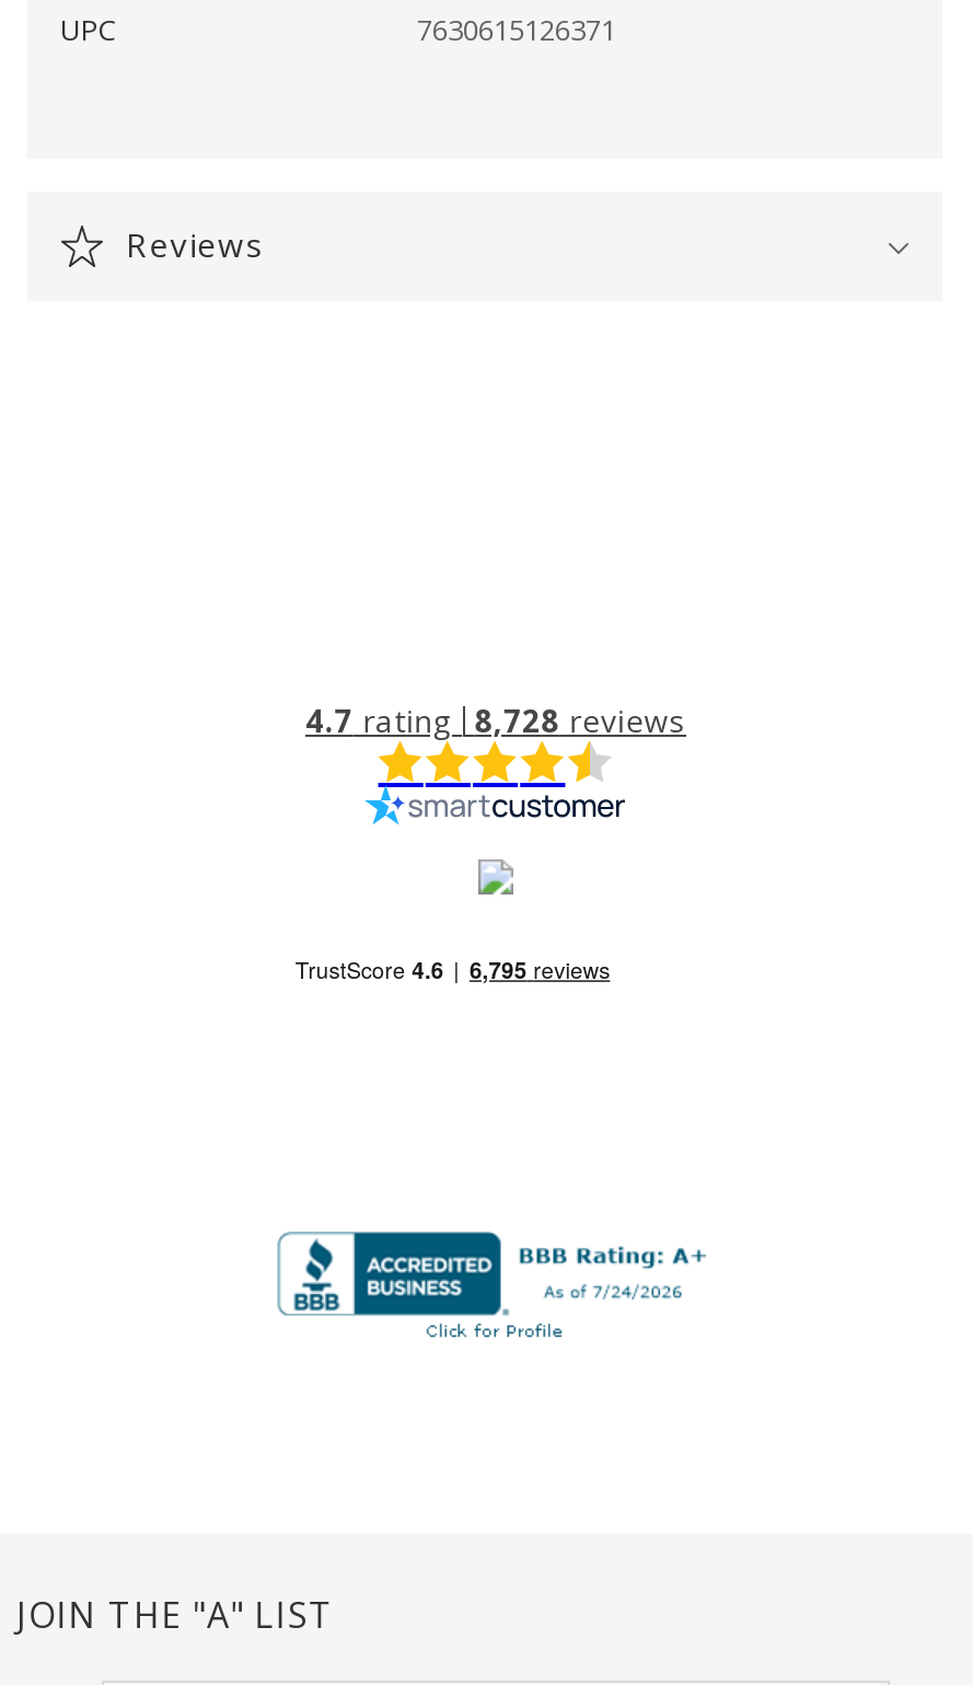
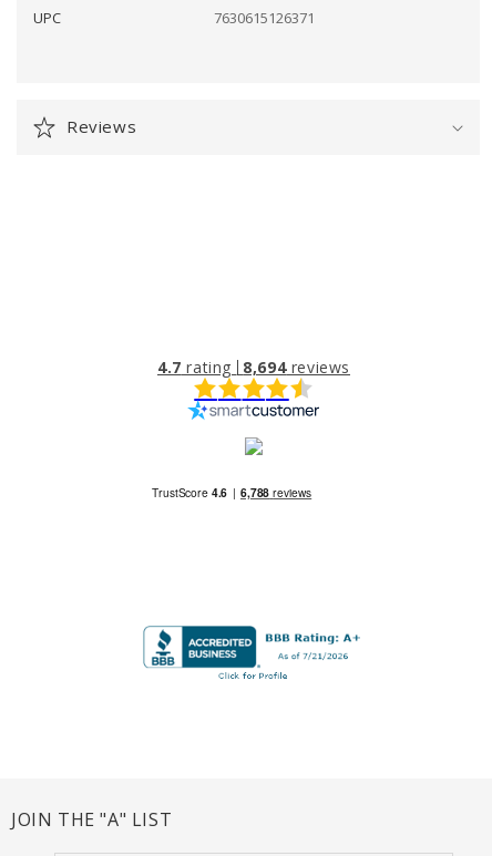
- 4.7 rating 8,728 reviews
+ 4.7 rating 8,694 reviews
